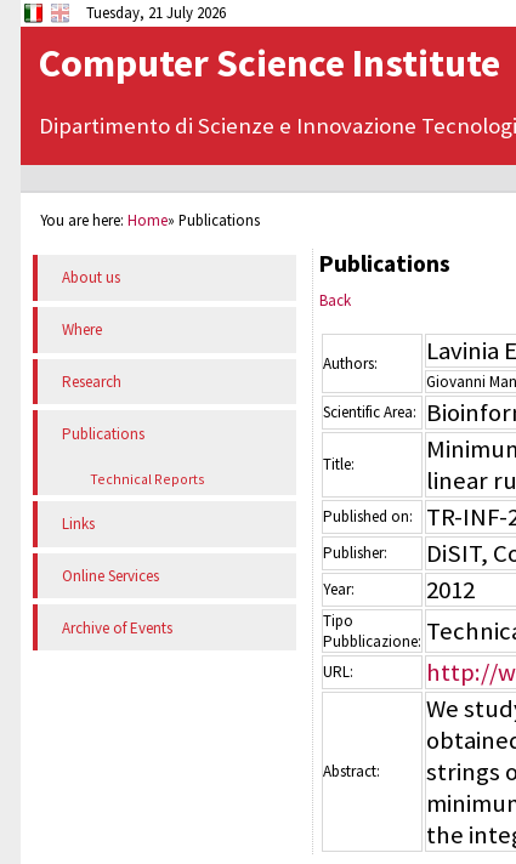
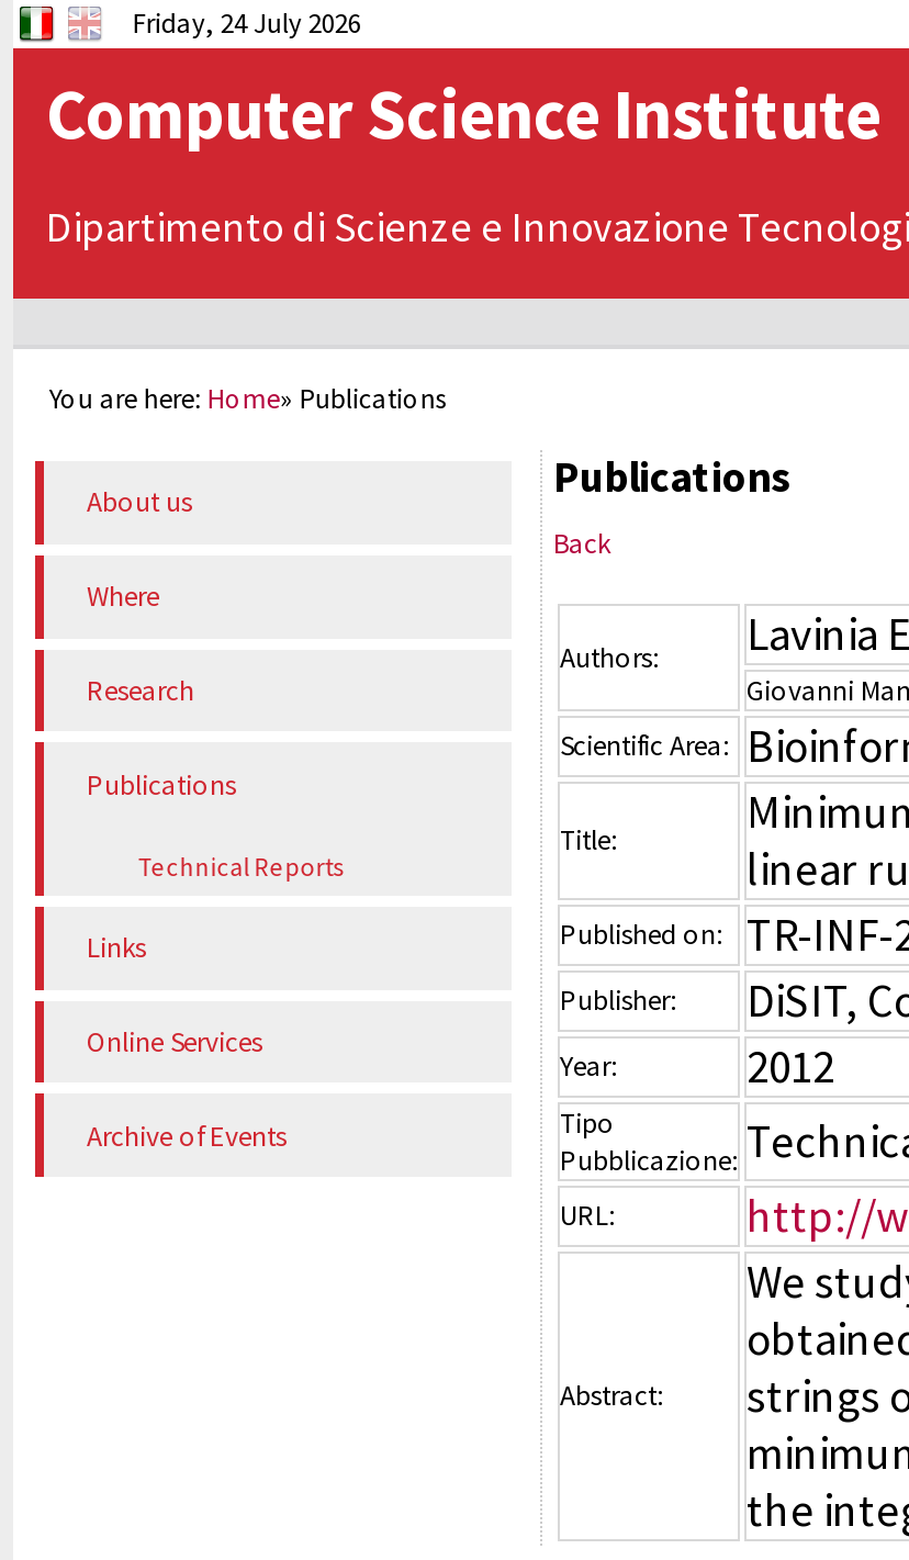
- Tuesday, 21 July 2026
+ Friday, 24 July 2026
